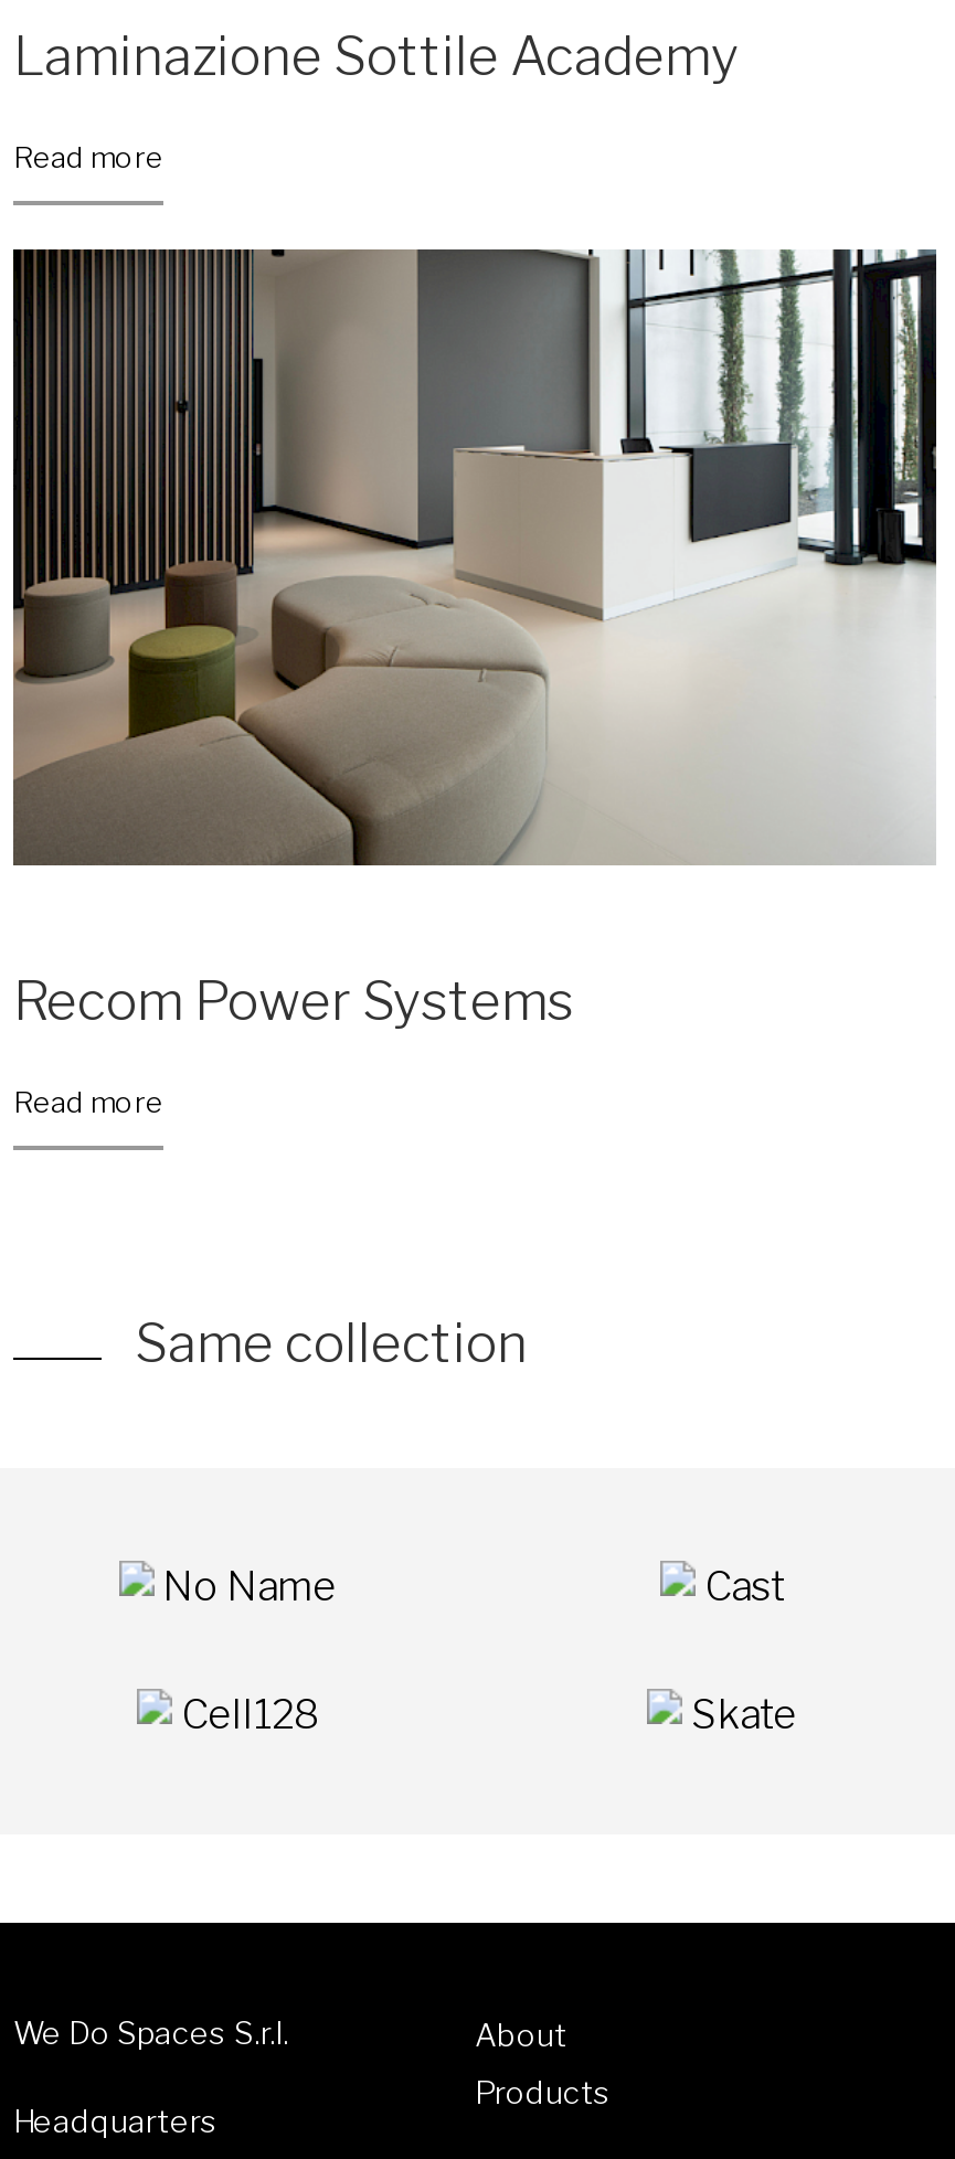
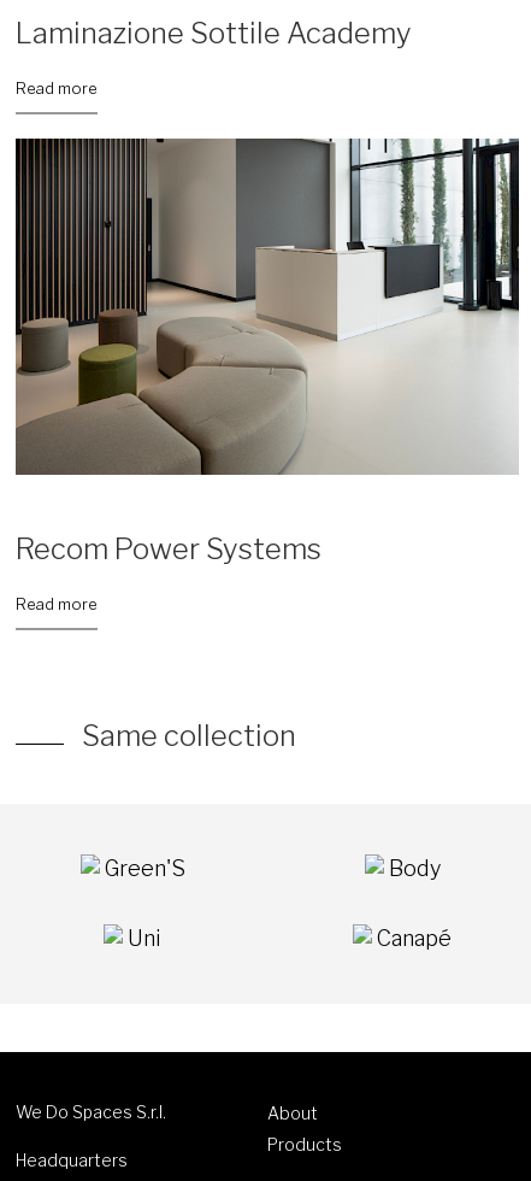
- No Name
- Cast
+ Green'S
+ Body

- Cell128
- Skate
+ Uni
+ Canapé
